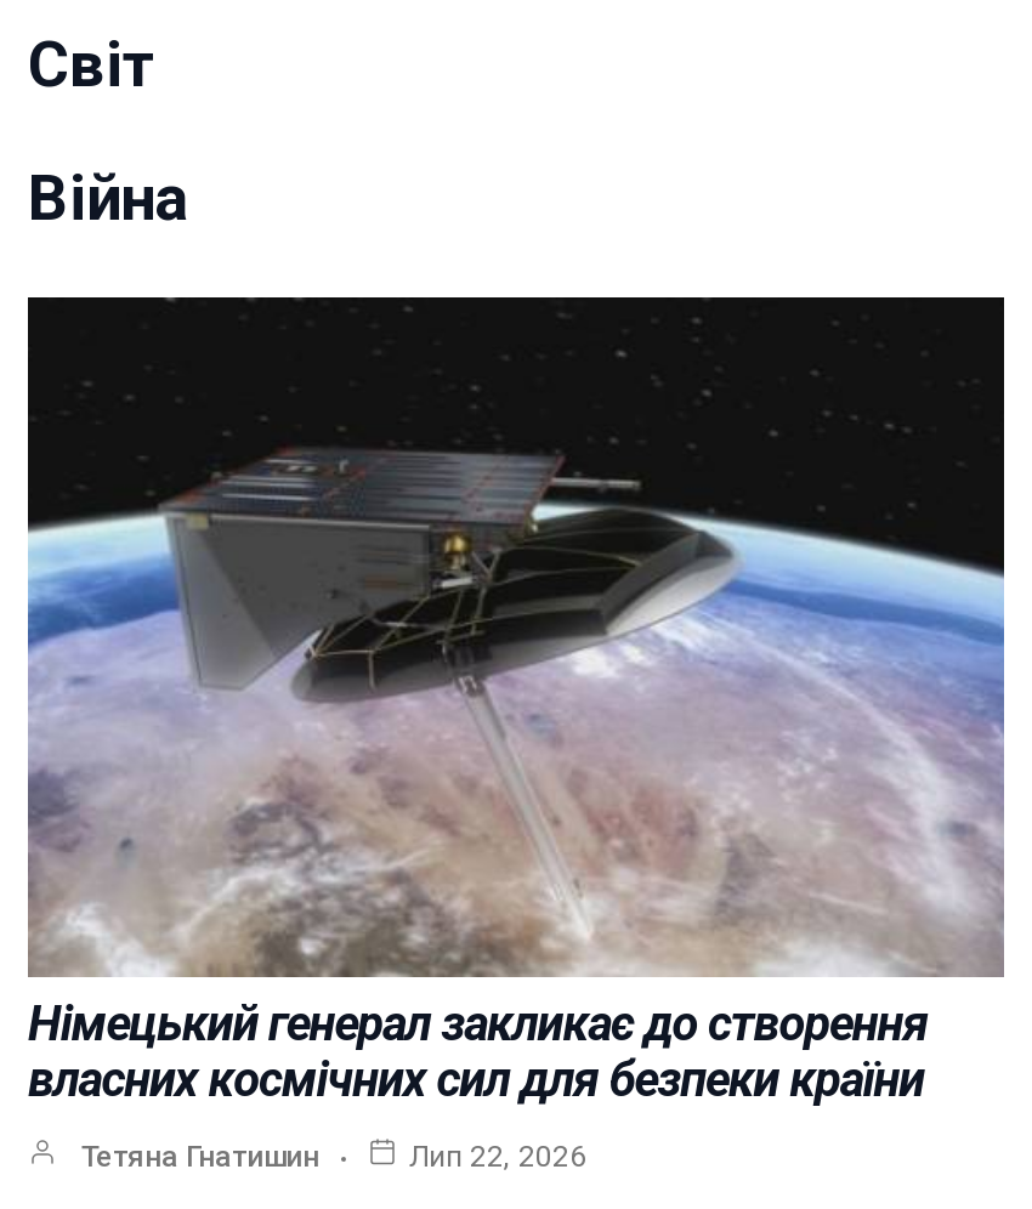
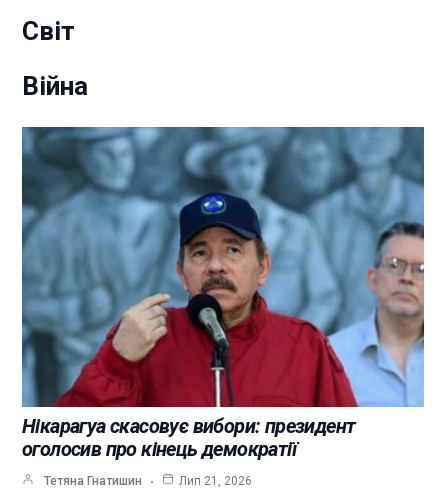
- [image]
- Німецький генерал закликає до створення
- власних космічних сил для безпеки країни
+ [image]
+ Нікарагуа скасовує вибори: президент
+ оголосив про кінець демократії

- Лип 22, 2026
+ Лип 21, 2026
